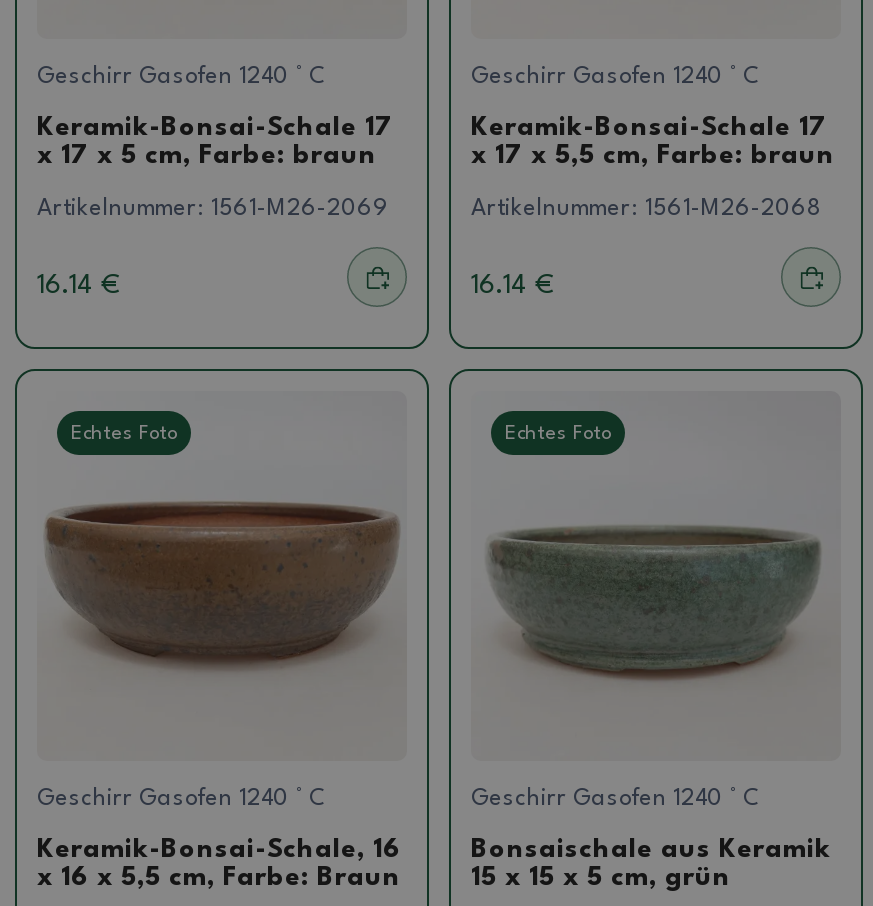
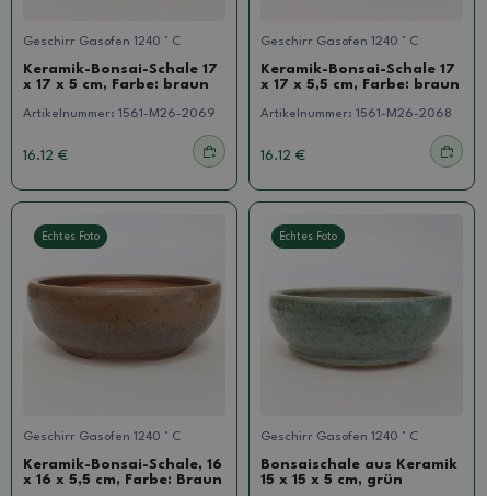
- 16.14 €
+ 16.12 €

- 16.14 €
+ 16.12 €
